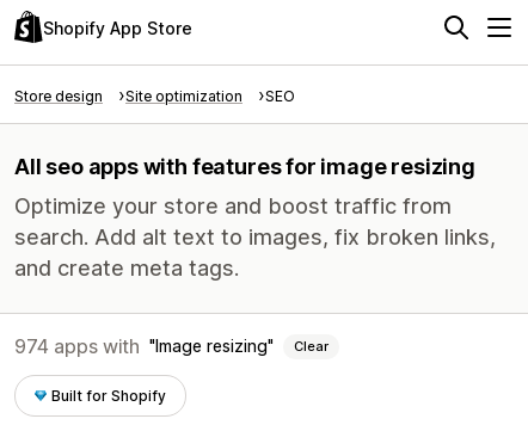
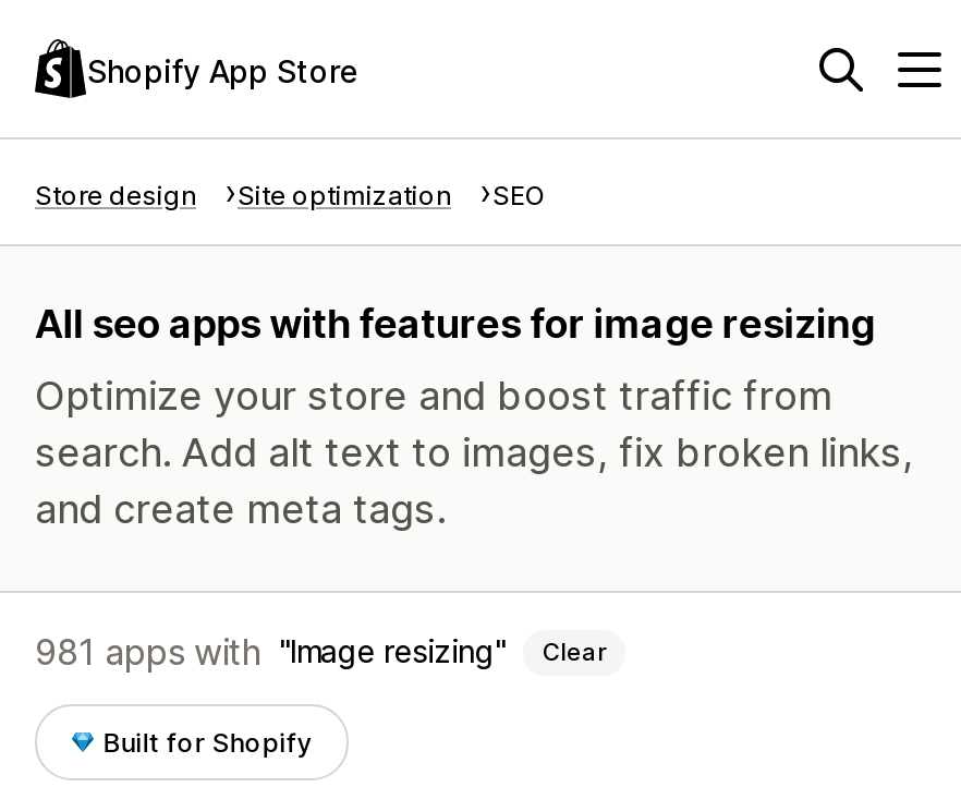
- 974 apps with Image resizing Clear
+ 981 apps with Image resizing Clear
